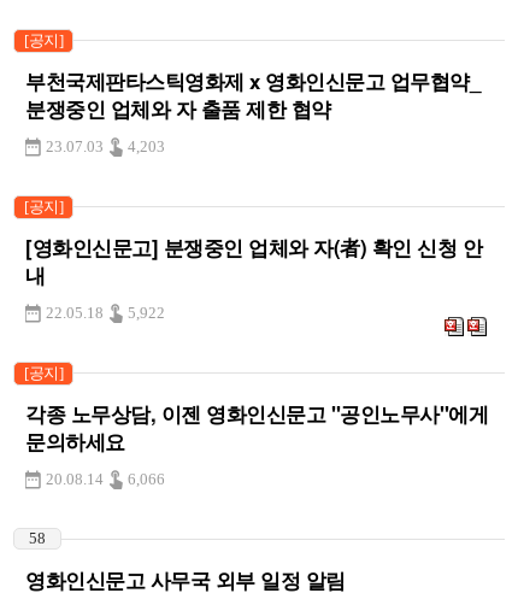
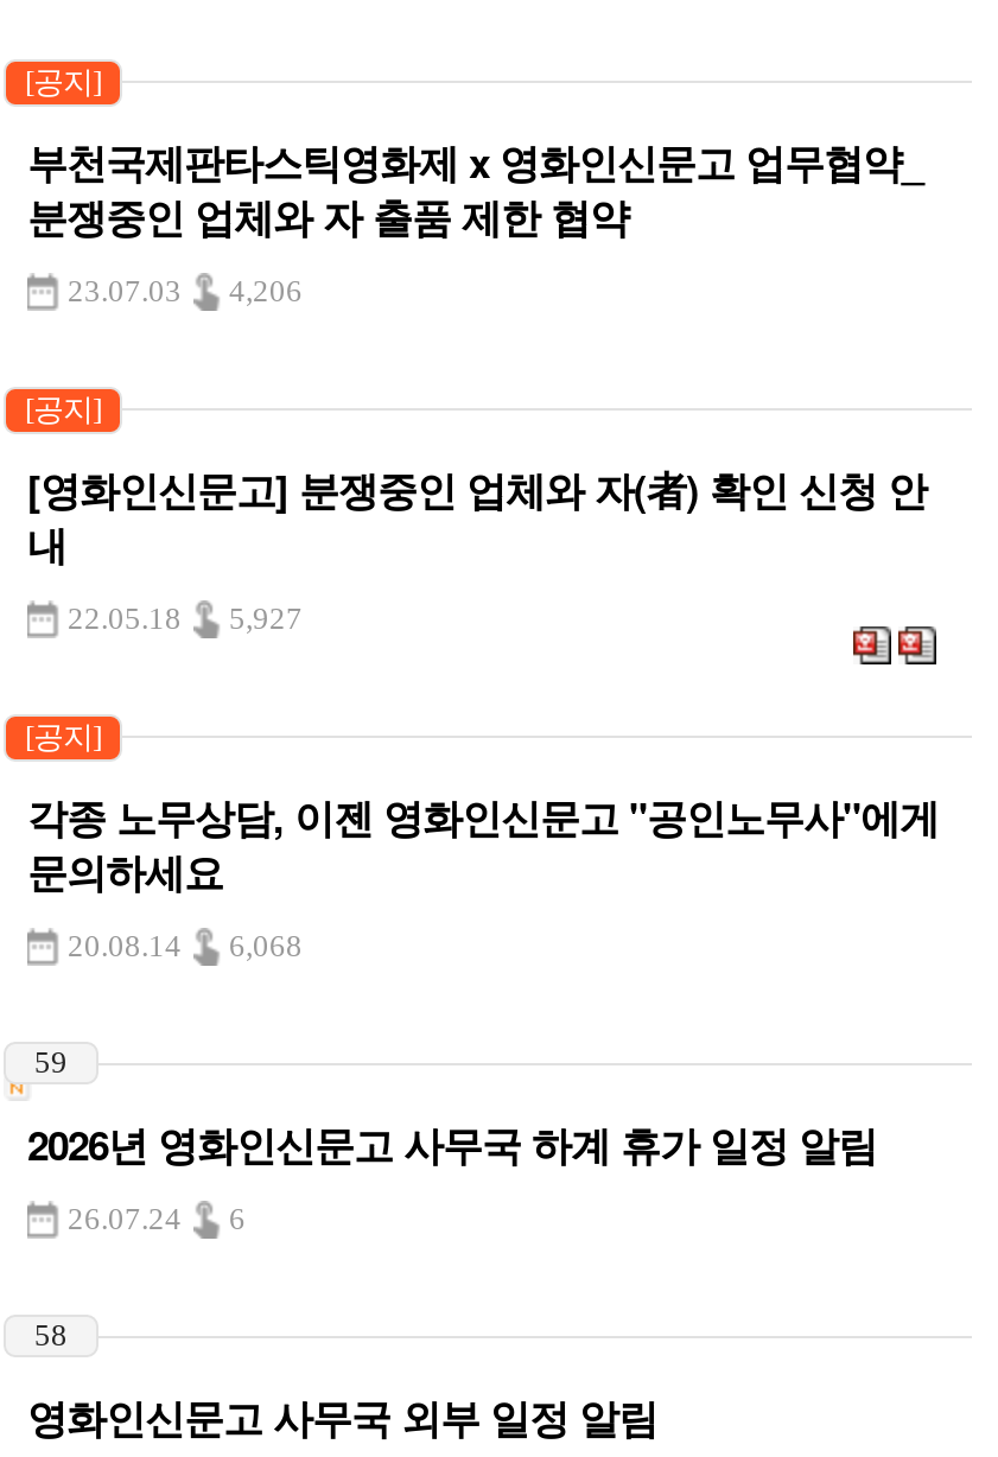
- 23.07.03 4,203
+ 23.07.03 4,206

- 22.05.18 5,922
+ 22.05.18 5,927

- 6,066
+ 6,068
+ 59
+ 2026년 영화인신문고 사무국 하계 휴가 일정 알림
+ 26.07.24
+ 6
